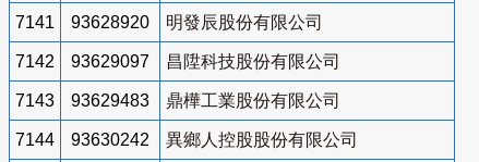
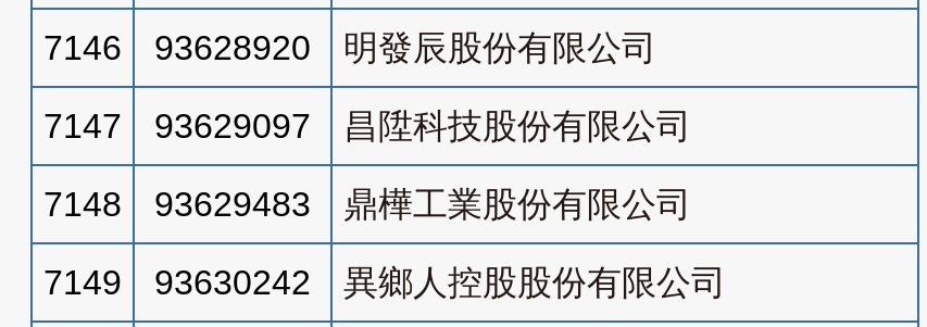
- 7141 93628920 明發辰股份有限公司
+ 7146 93628920 明發辰股份有限公司

- 7142 93629097 昌陞科技股份有限公司
+ 7147 93629097 昌陞科技股份有限公司

- 7143 93629483 鼎樺工業股份有限公司
+ 7148 93629483 鼎樺工業股份有限公司

- 7144 93630242 異鄉人控股股份有限公司
+ 7149 93630242 異鄉人控股股份有限公司
